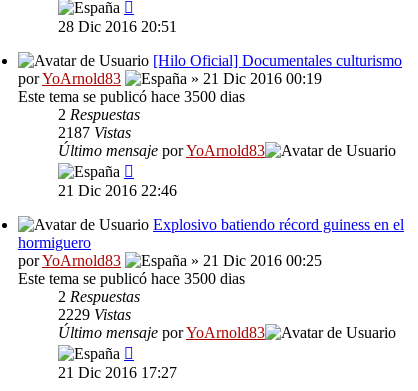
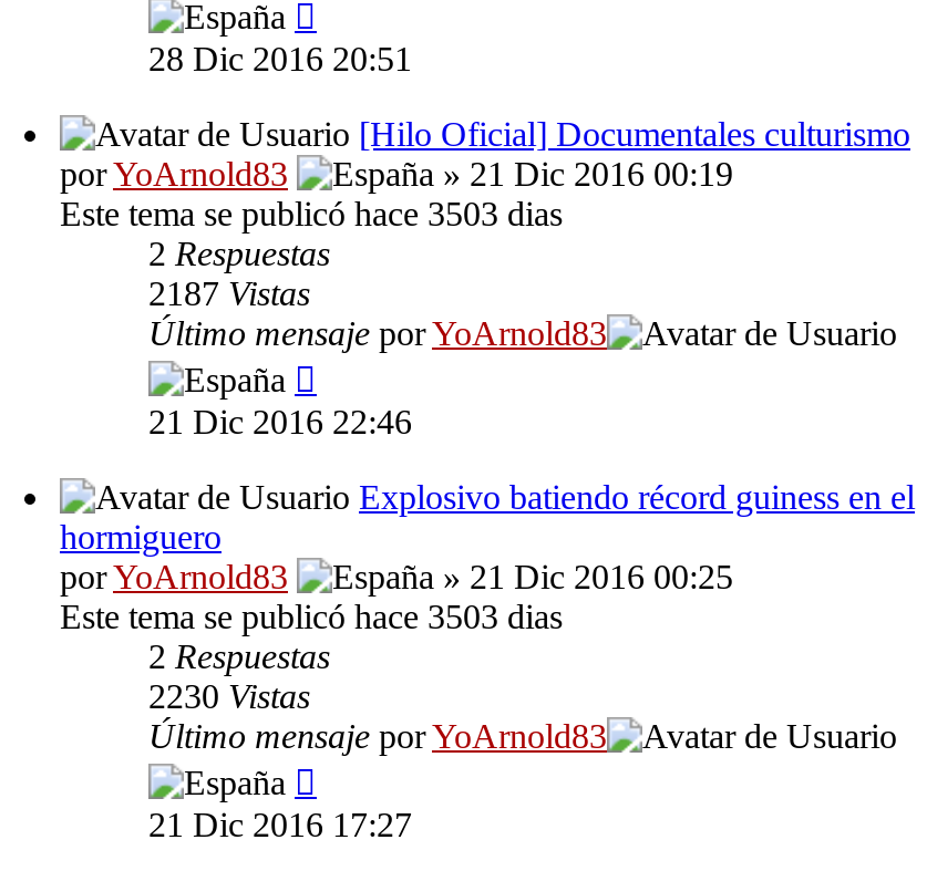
- Este tema se publicó hace 3500 dias
+ Este tema se publicó hace 3503 dias

- Este tema se publicó hace 3500 dias
+ Este tema se publicó hace 3503 dias

- 2229Vistas
+ 2230Vistas
